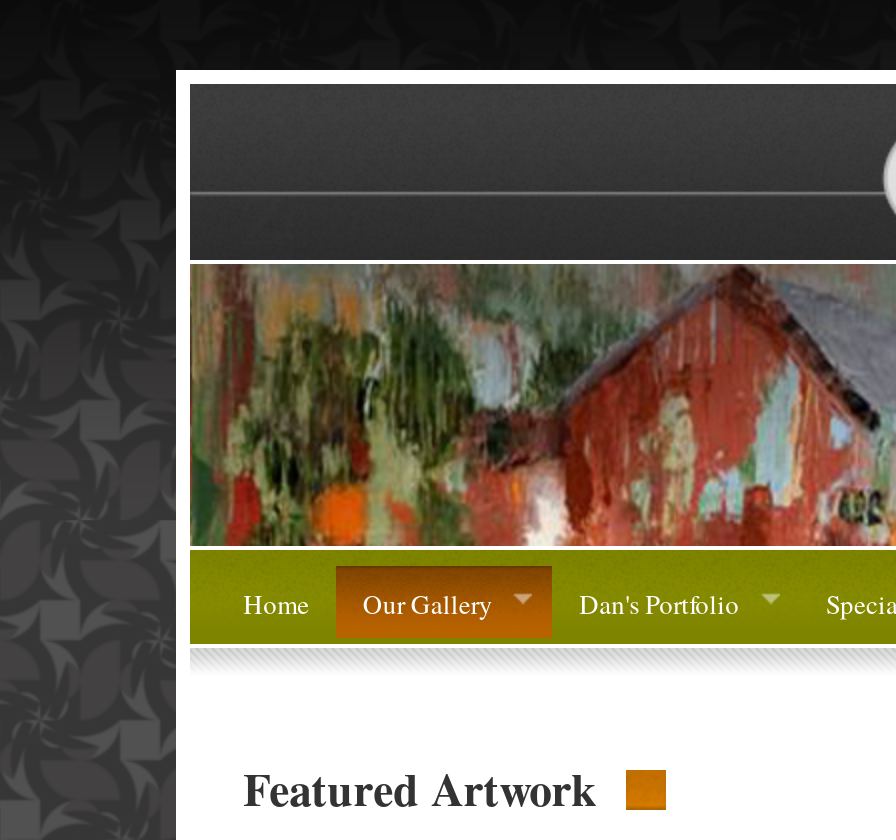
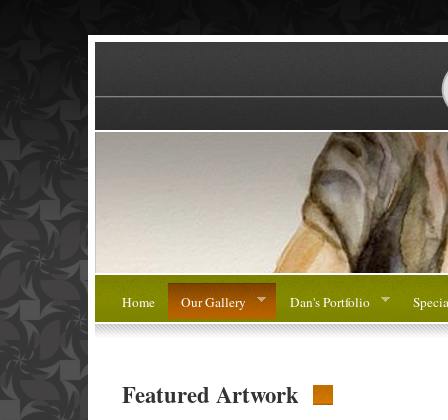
- [image]
+ [image]
